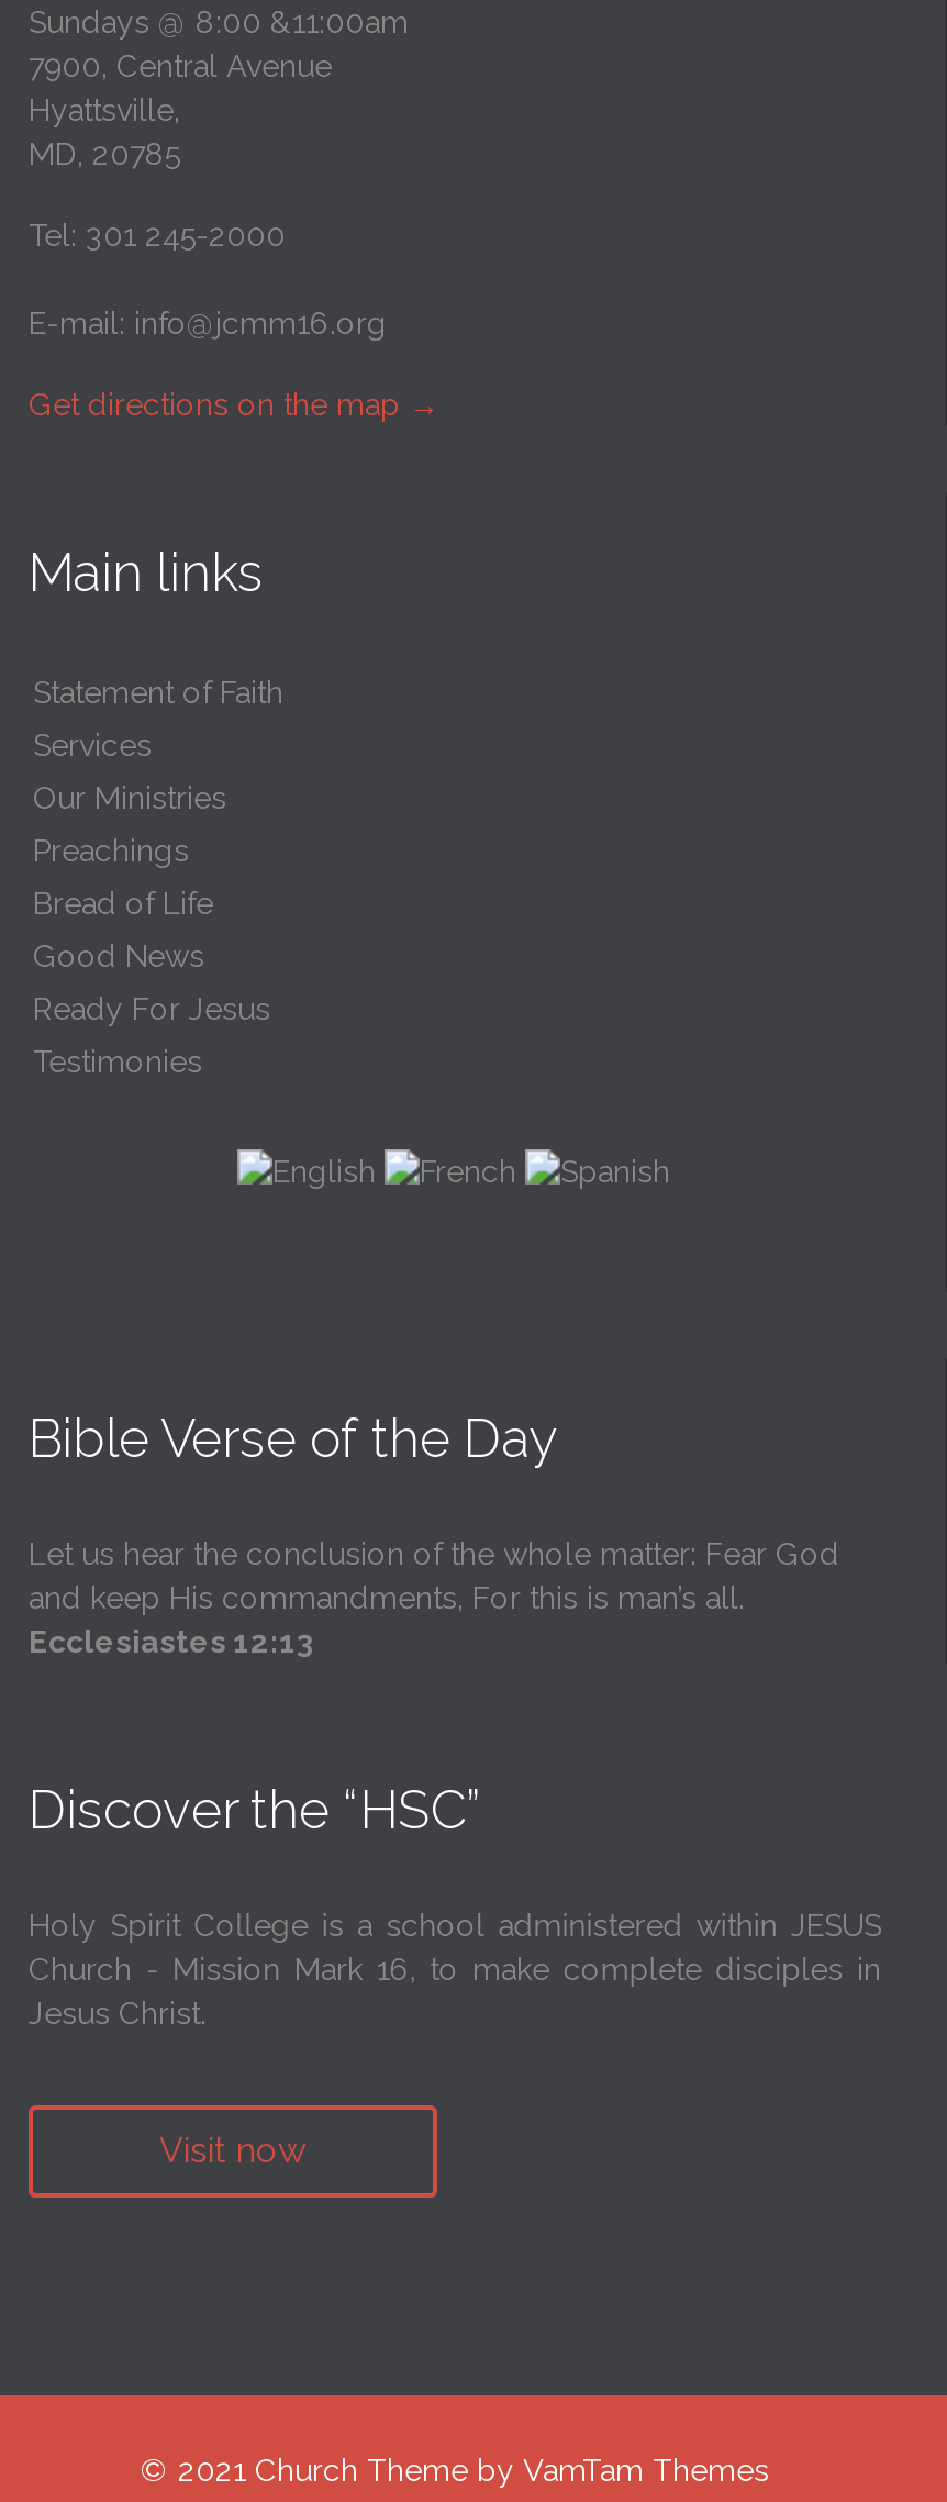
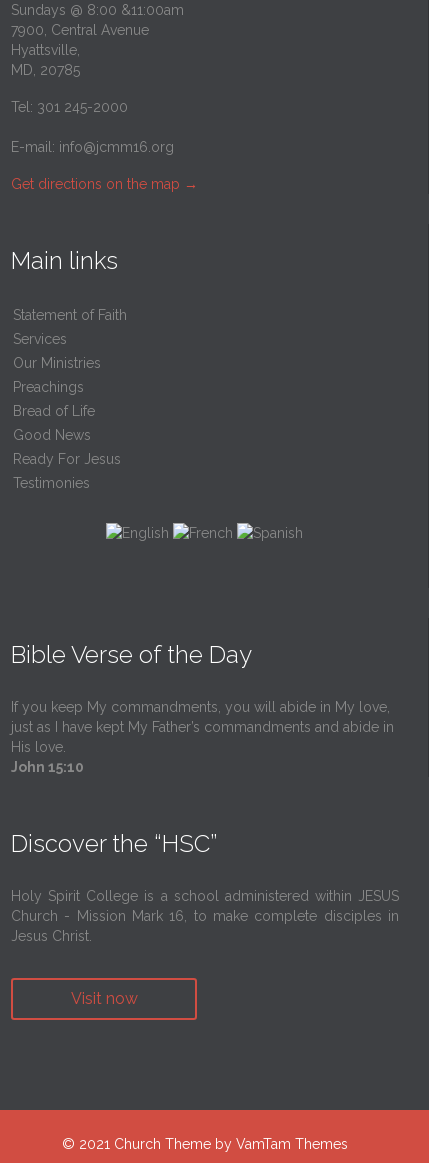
- Let us hear the conclusion of the whole matter: Fear God
- and keep His commandments, For this is man’s all.
- Ecclesiastes 12:13
+ If you keep My commandments, you will abide in My love,
+ just as I have kept My Father’s commandments and abide in
+ His love.
+ John 15:10
